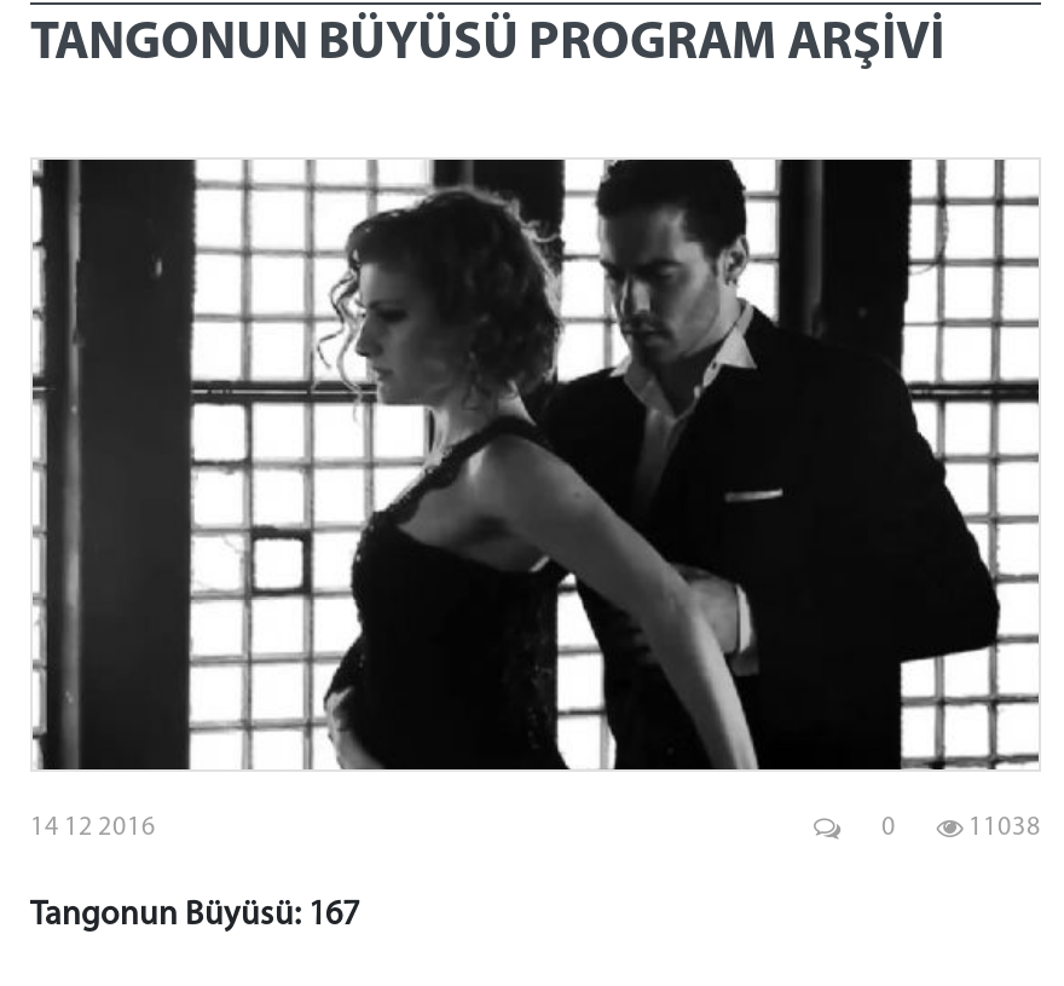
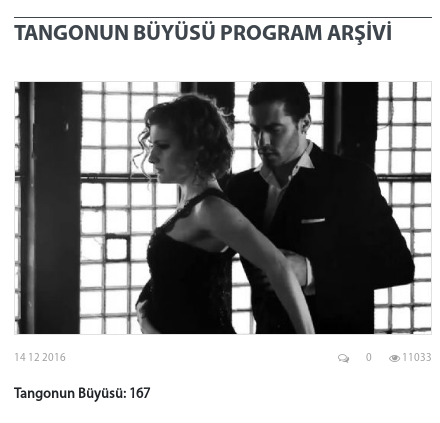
- 11038
+ 11033
